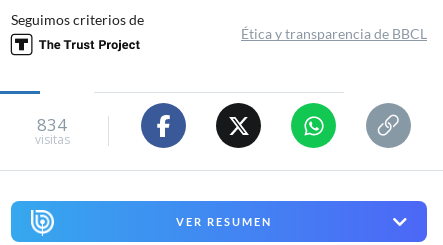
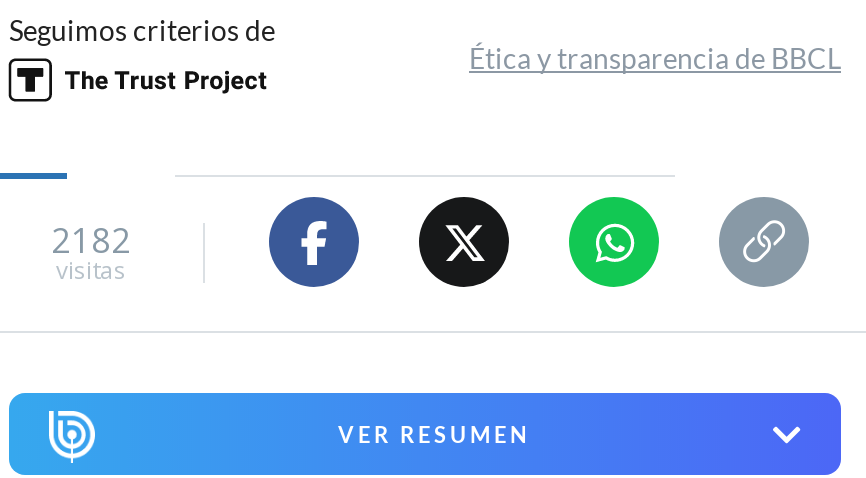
- 834
+ 2182
